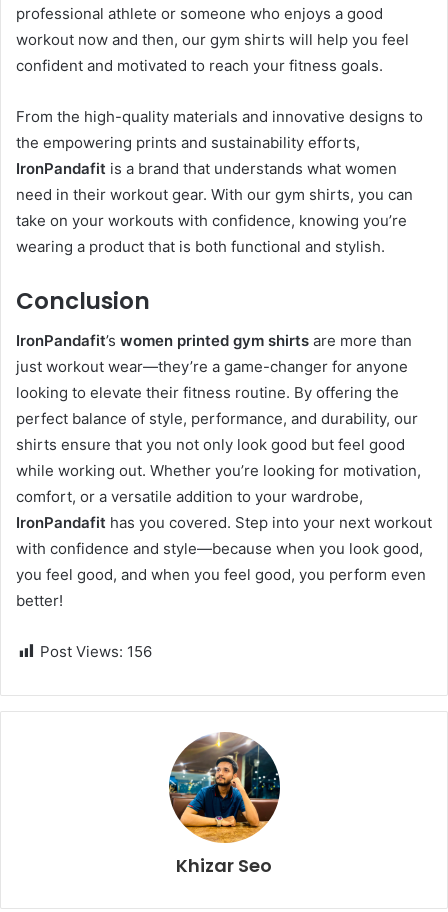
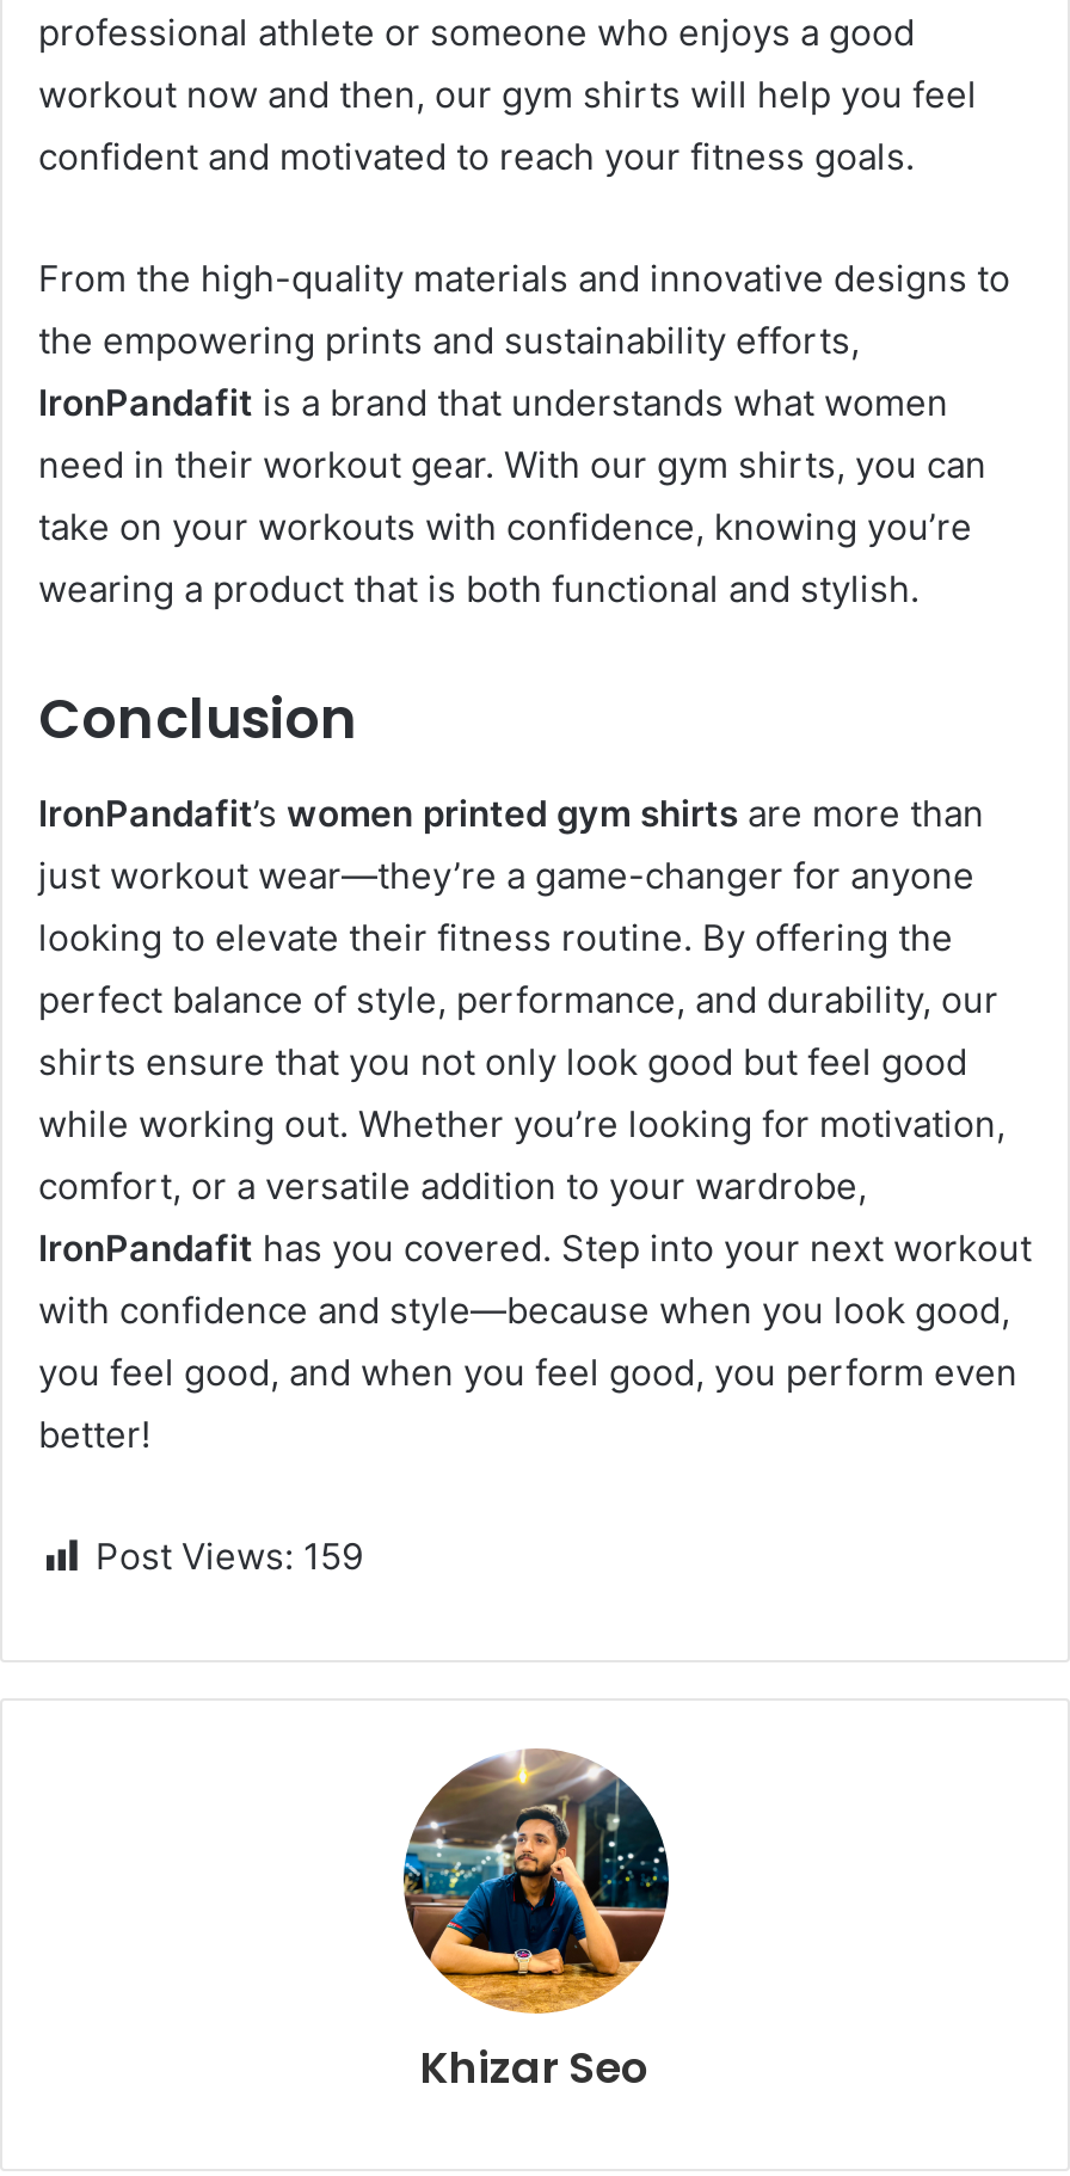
- Post Views: 156
+ Post Views: 159
